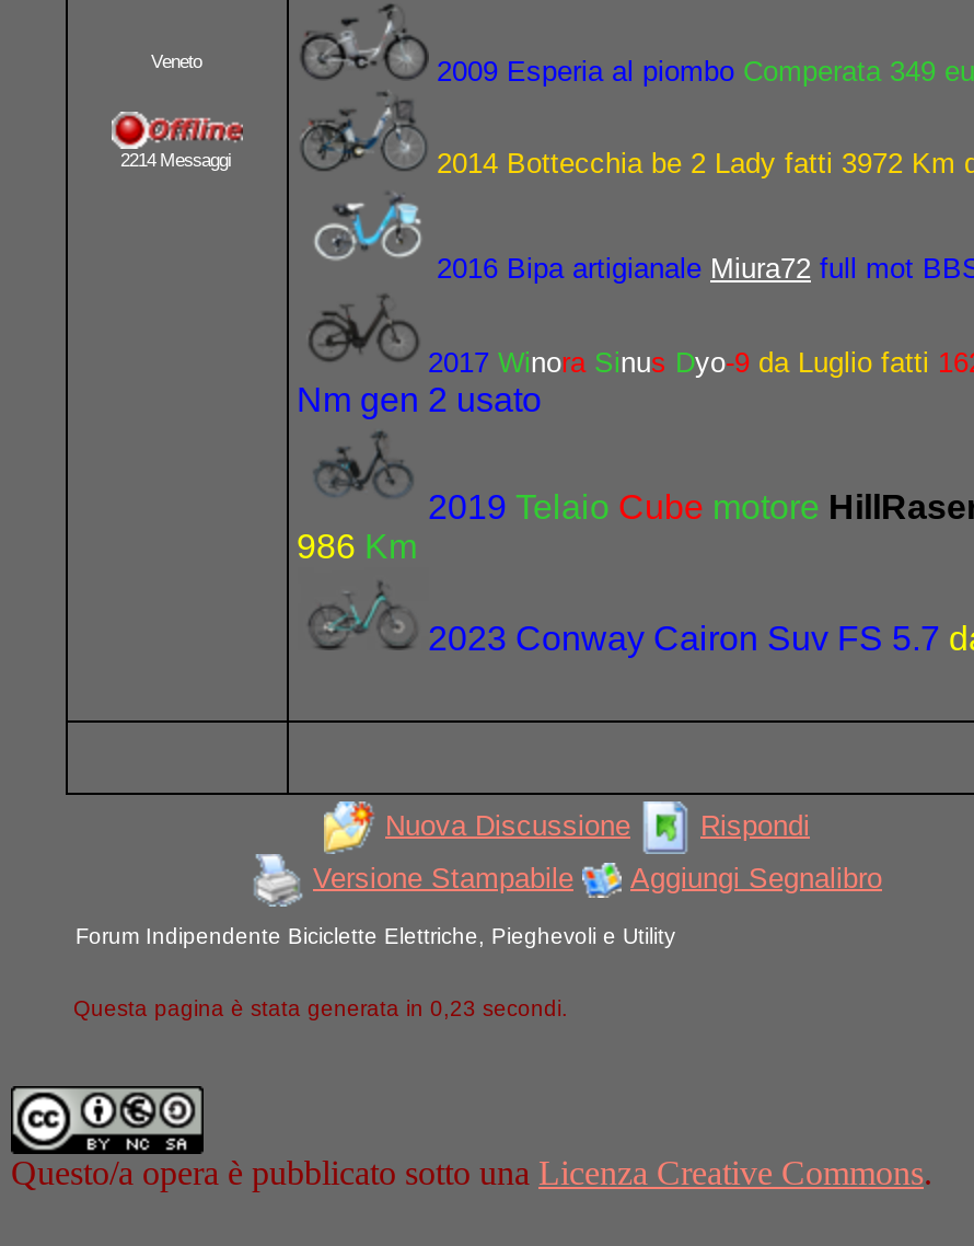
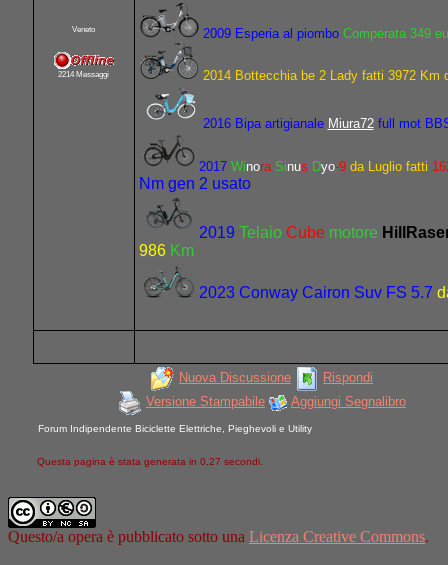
- Questa pagina è stata generata in 0,23 secondi.
+ Questa pagina è stata generata in 0,27 secondi.
